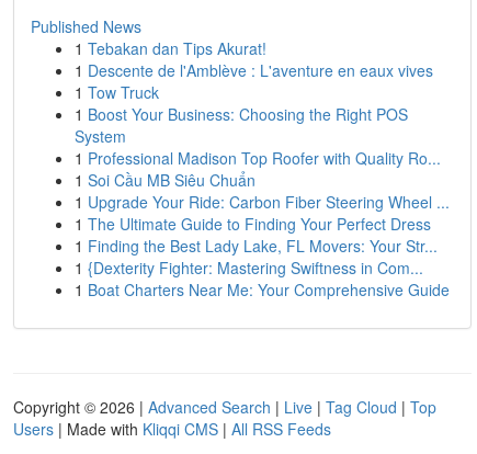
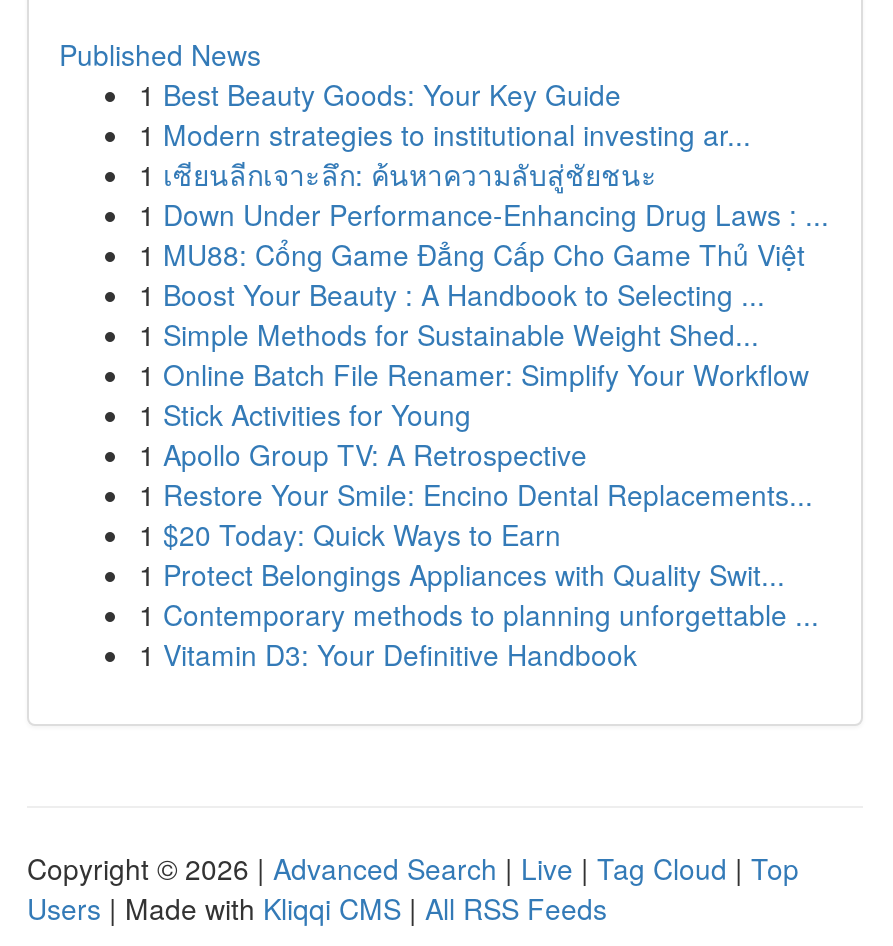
- 1 Tebakan dan Tips Akurat!
- 1 Descente de l'Amblève : L'aventure en eaux vives
- 1 Tow Truck
- 1 Boost Your Business: Choosing the Right POS
- System
- 1 Professional Madison Top Roofer with Quality Ro...
- 1 Soi Cầu MB Siêu Chuẩn
- 1 Upgrade Your Ride: Carbon Fiber Steering Wheel ...
- 1 The Ultimate Guide to Finding Your Perfect Dress
- 1 Finding the Best Lady Lake, FL Movers: Your Str...
- 1 {Dexterity Fighter: Mastering Swiftness in Com...
- 1 Boat Charters Near Me: Your Comprehensive Guide
+ 1 Best Beauty Goods: Your Key Guide
+ 1 Modern strategies to institutional investing ar...
+ 1 เซียนลีกเจาะลึก: ค้นหาความลับสู่ชัยชนะ
+ 1 Down Under Performance-Enhancing Drug Laws : ...
+ 1 MU88: Cổng Game Đẳng Cấp Cho Game Thủ Việt
+ 1 Boost Your Beauty : A Handbook to Selecting ...
+ 1 Simple Methods for Sustainable Weight Shed...
+ 1 Online Batch File Renamer: Simplify Your Workflow
+ 1 Stick Activities for Young
+ 1 Apollo Group TV: A Retrospective
+ 1 Restore Your Smile: Encino Dental Replacements...
+ 1 $20 Today: Quick Ways to Earn
+ 1 Protect Belongings Appliances with Quality Swit...
+ 1 Contemporary methods to planning unforgettable ...
+ 1 Vitamin D3: Your Definitive Handbook
